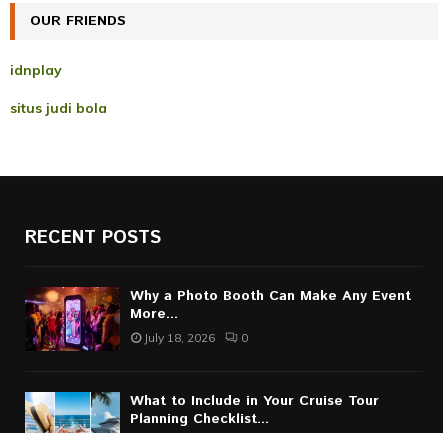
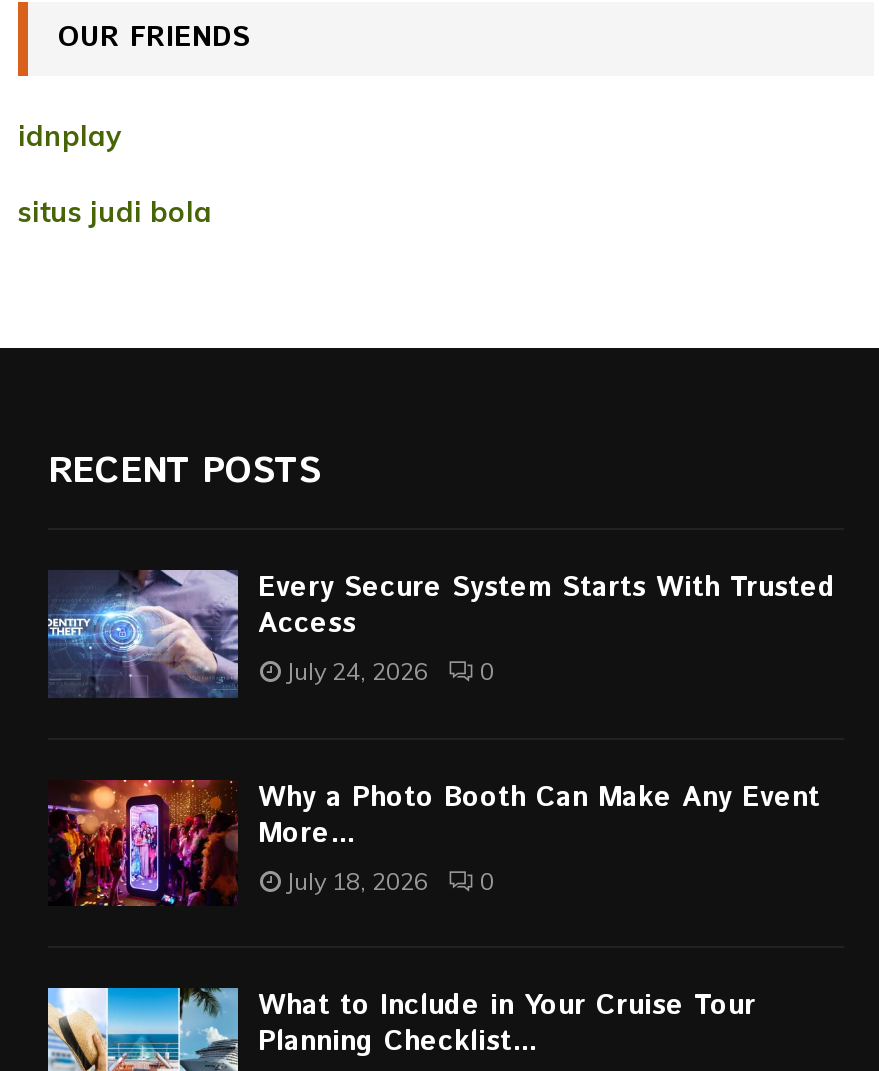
+ [image]
+ Every Secure System Starts With Trusted
+ Access
+ July 24, 2026
+ 0
